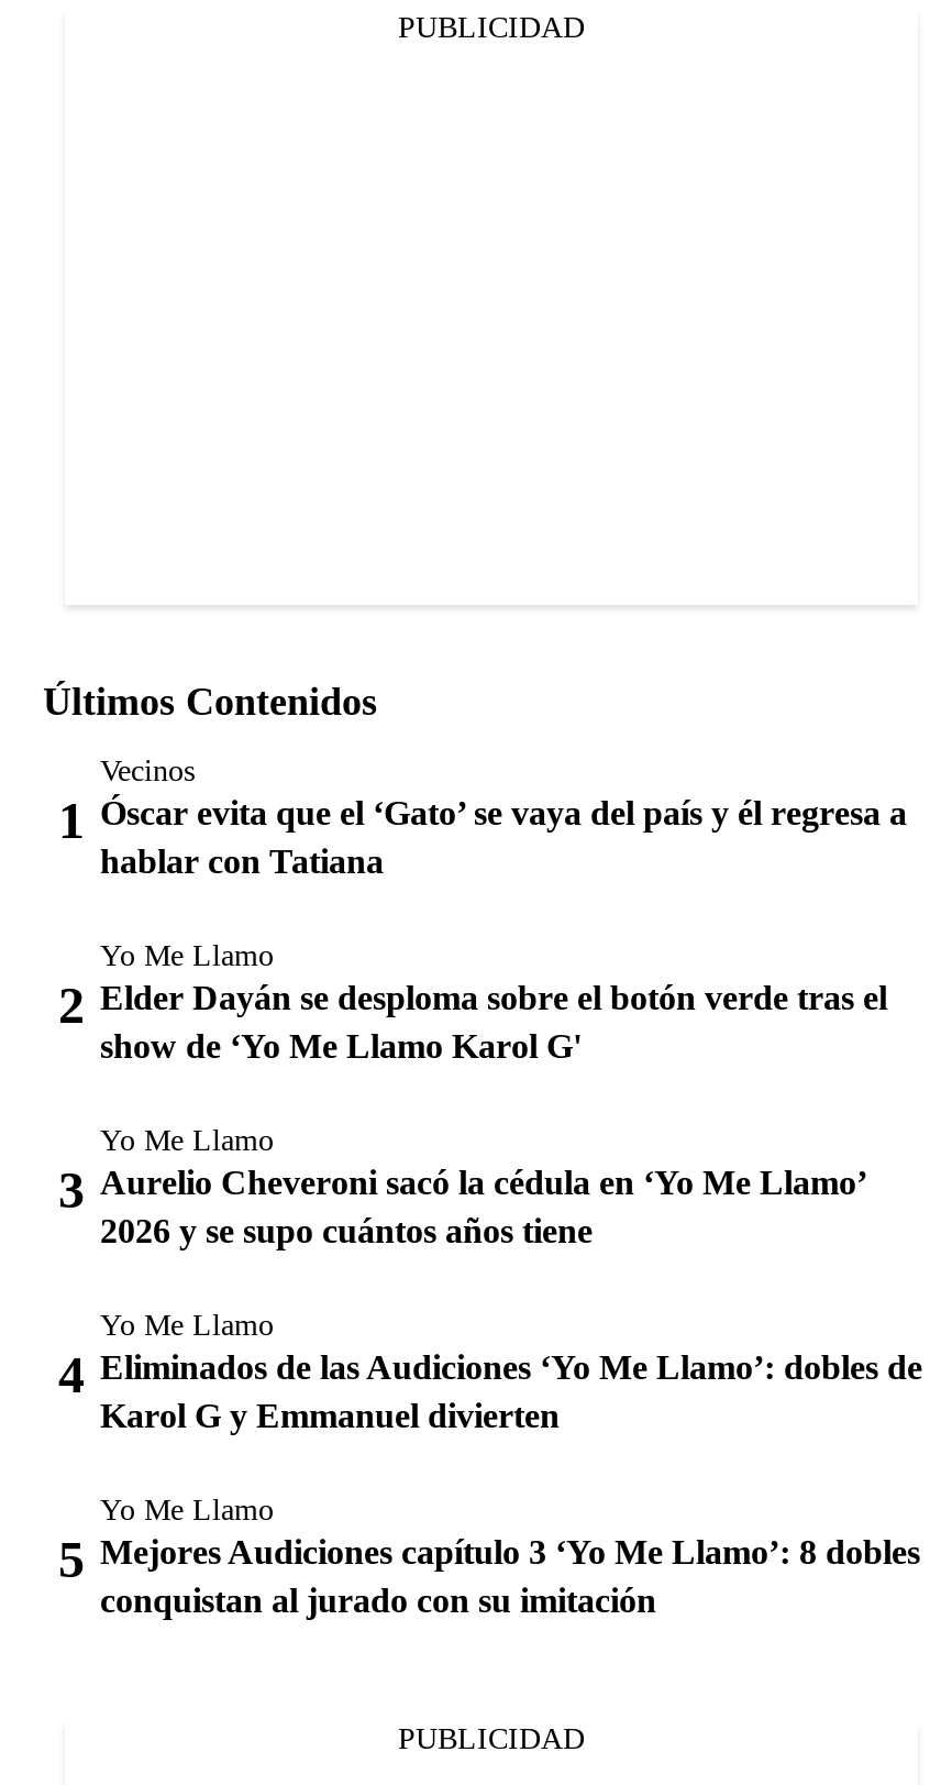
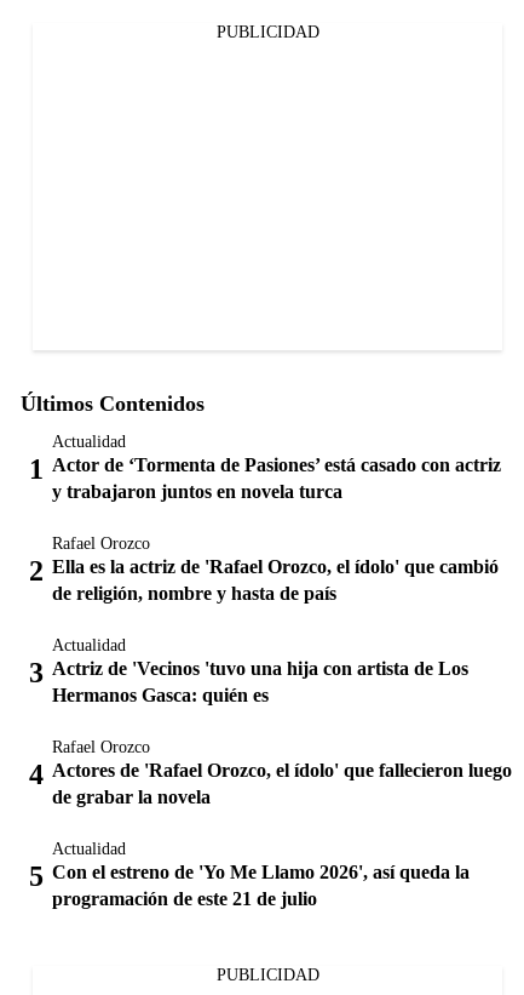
- Vecinos
- Óscar evita que el ‘Gato’ se vaya del país y él regresa a
- hablar con Tatiana
+ Actualidad
+ Actor de ‘Tormenta de Pasiones’ está casado con actriz
+ y trabajaron juntos en novela turca

- Yo Me Llamo
- Elder Dayán se desploma sobre el botón verde tras el
- show de ‘Yo Me Llamo Karol G'
+ Rafael Orozco
+ Ella es la actriz de 'Rafael Orozco, el ídolo' que cambió
+ de religión, nombre y hasta de país

- Yo Me Llamo
- Aurelio Cheveroni sacó la cédula en ‘Yo Me Llamo’
- 2026 y se supo cuántos años tiene
+ Actualidad
+ Actriz de 'Vecinos 'tuvo una hija con artista de Los
+ Hermanos Gasca: quién es

- Yo Me Llamo
- Eliminados de las Audiciones ‘Yo Me Llamo’: dobles de
- Karol G y Emmanuel divierten
+ Rafael Orozco
+ Actores de 'Rafael Orozco, el ídolo' que fallecieron luego
+ de grabar la novela

- Yo Me Llamo
- Mejores Audiciones capítulo 3 ‘Yo Me Llamo’: 8 dobles
- conquistan al jurado con su imitación
+ Actualidad
+ Con el estreno de 'Yo Me Llamo 2026', así queda la
+ programación de este 21 de julio
